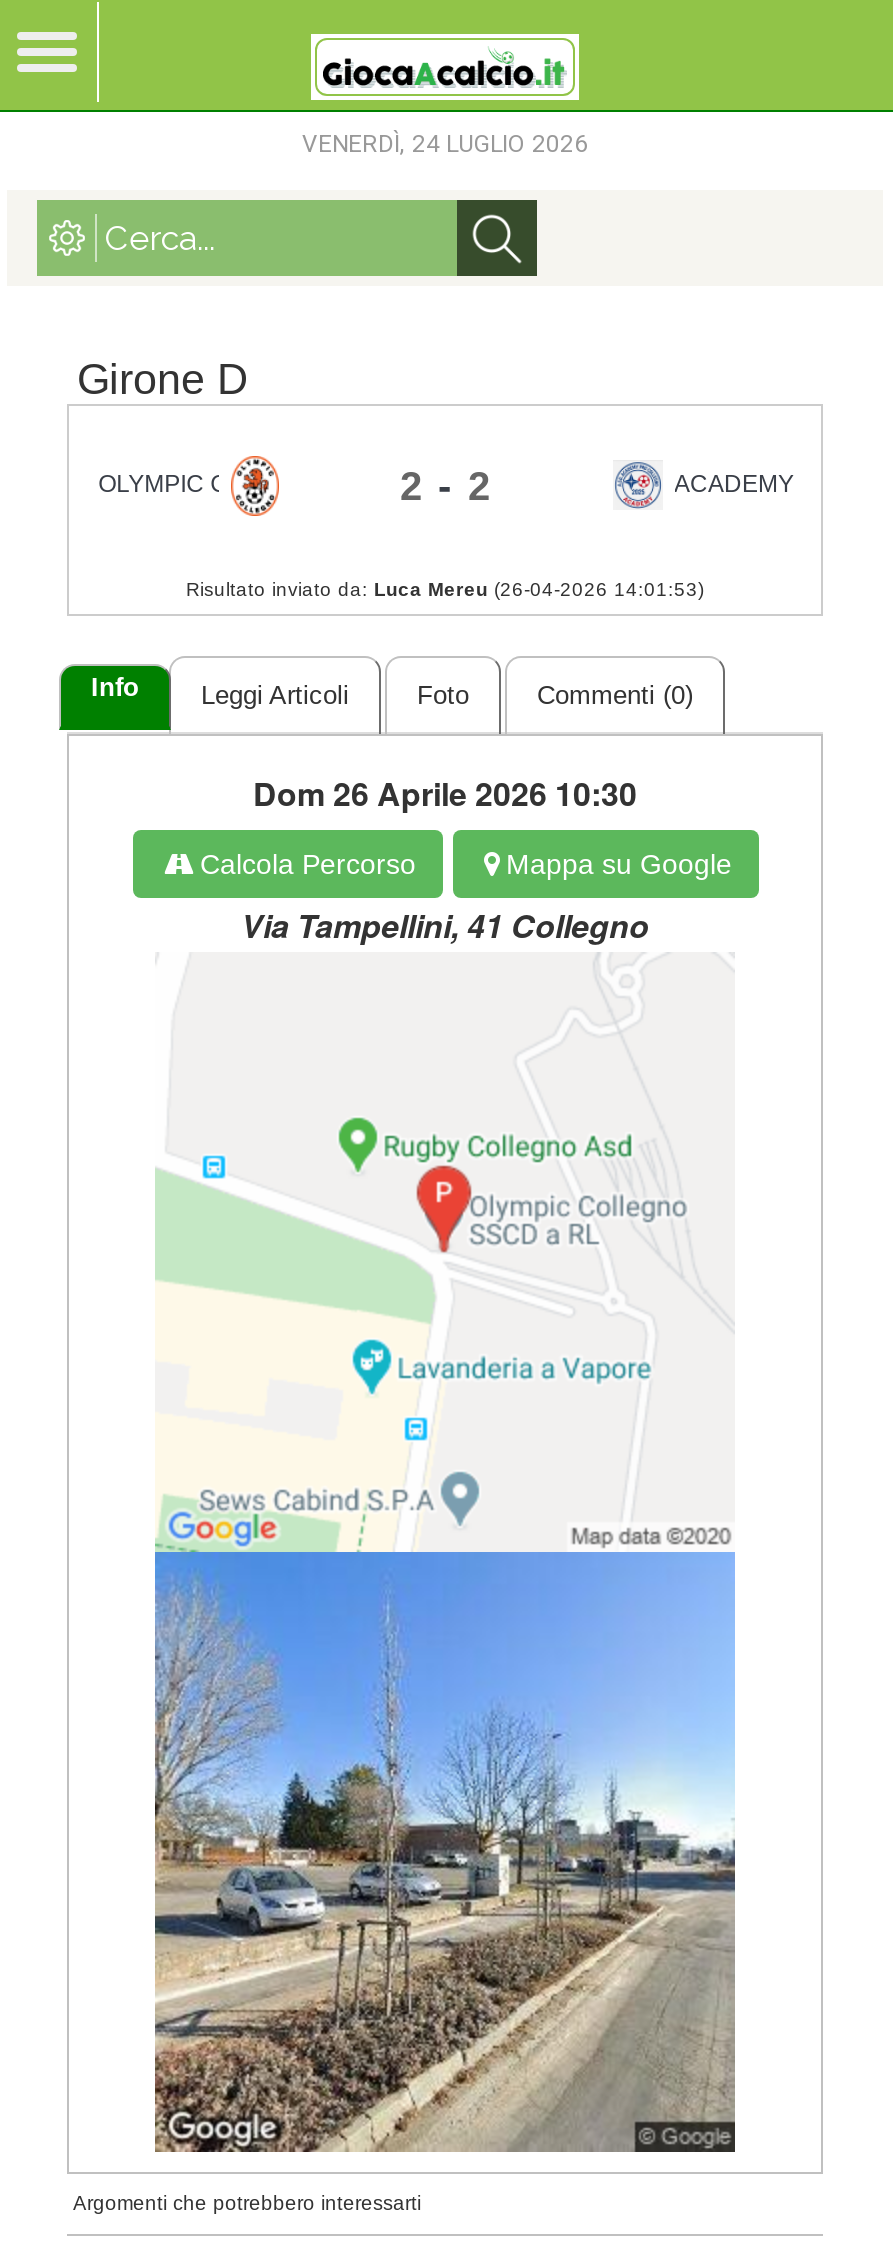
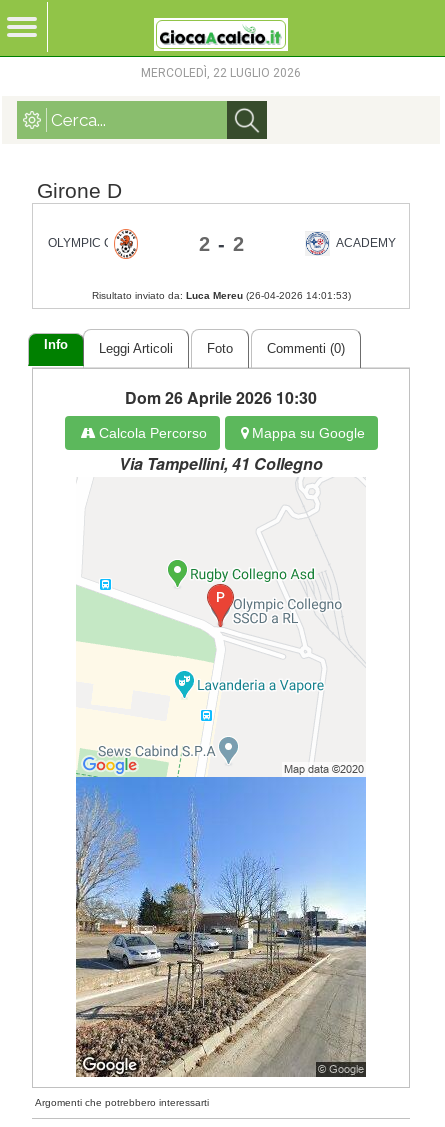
- VENERDÌ, 24 LUGLIO 2026
+ MERCOLEDÌ, 22 LUGLIO 2026
